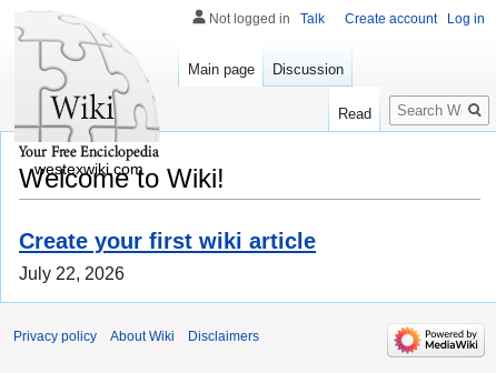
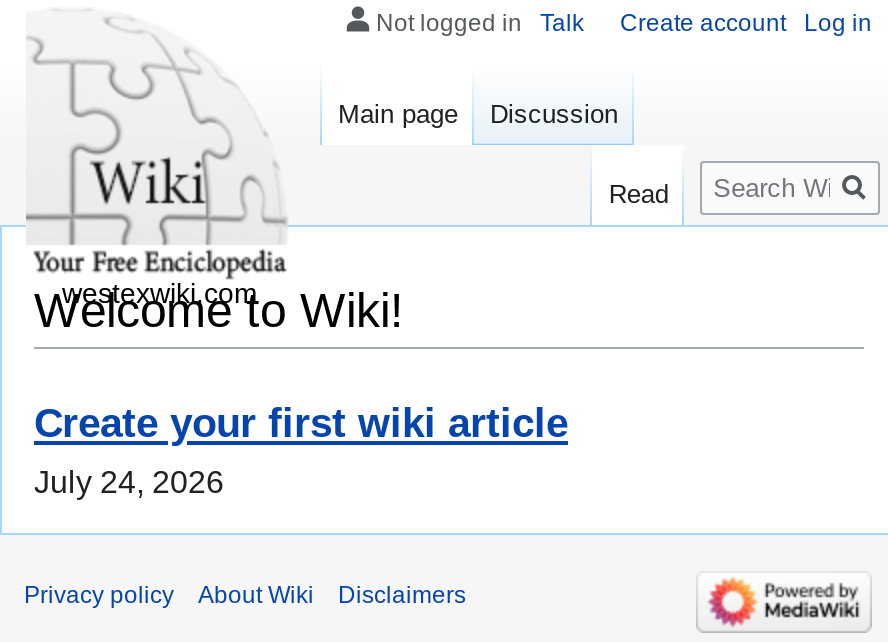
- July 22, 2026
+ July 24, 2026
